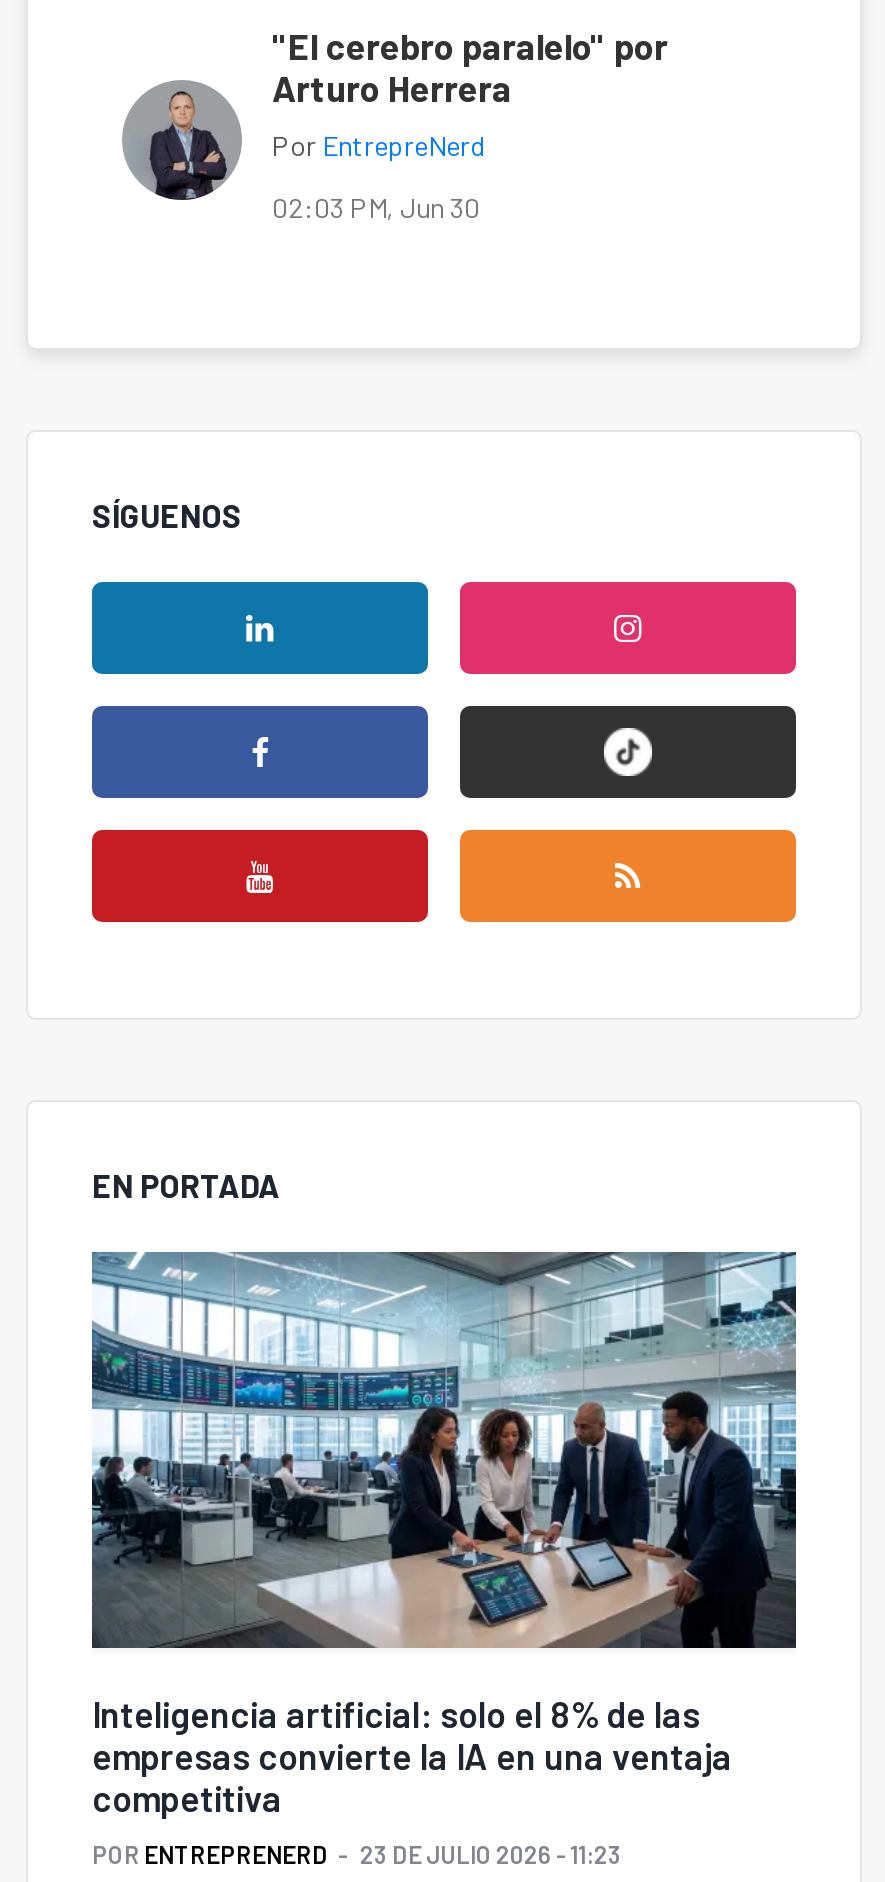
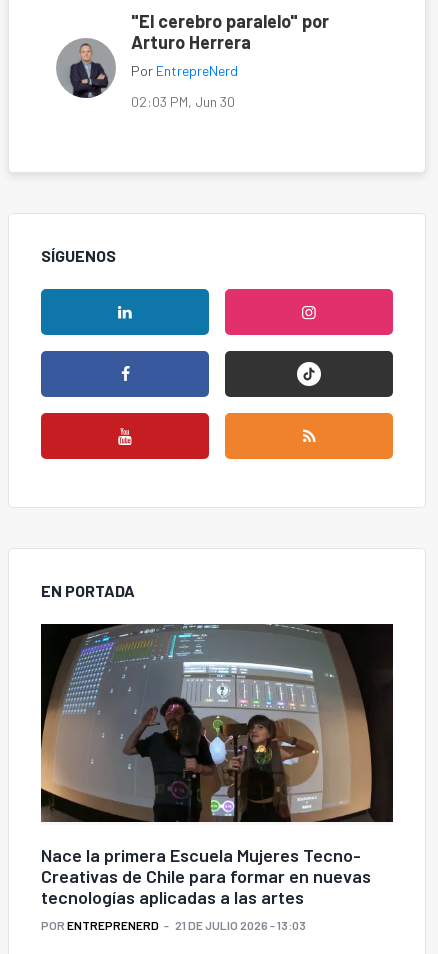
- [image]
- Inteligencia artificial: solo el 8% de las
- empresas convierte la IA en una ventaja
- competitiva
+ [image]
+ Nace la primera Escuela Mujeres Tecno-
+ Creativas de Chile para formar en nuevas
+ tecnologías aplicadas a las artes

- POR ENTREPRENERD 23 DE JULIO 2026 - 11:23
+ POR ENTREPRENERD 21 DE JULIO 2026 - 13:03
